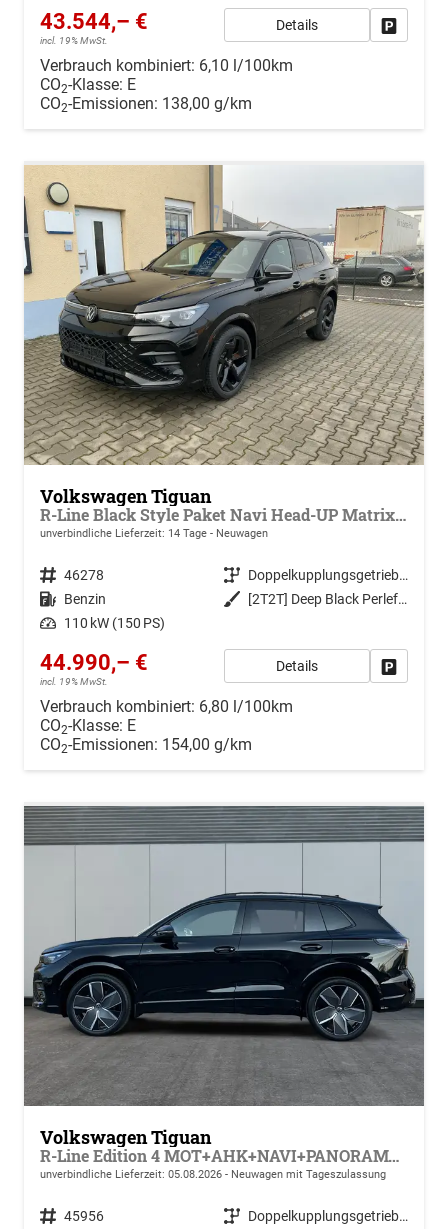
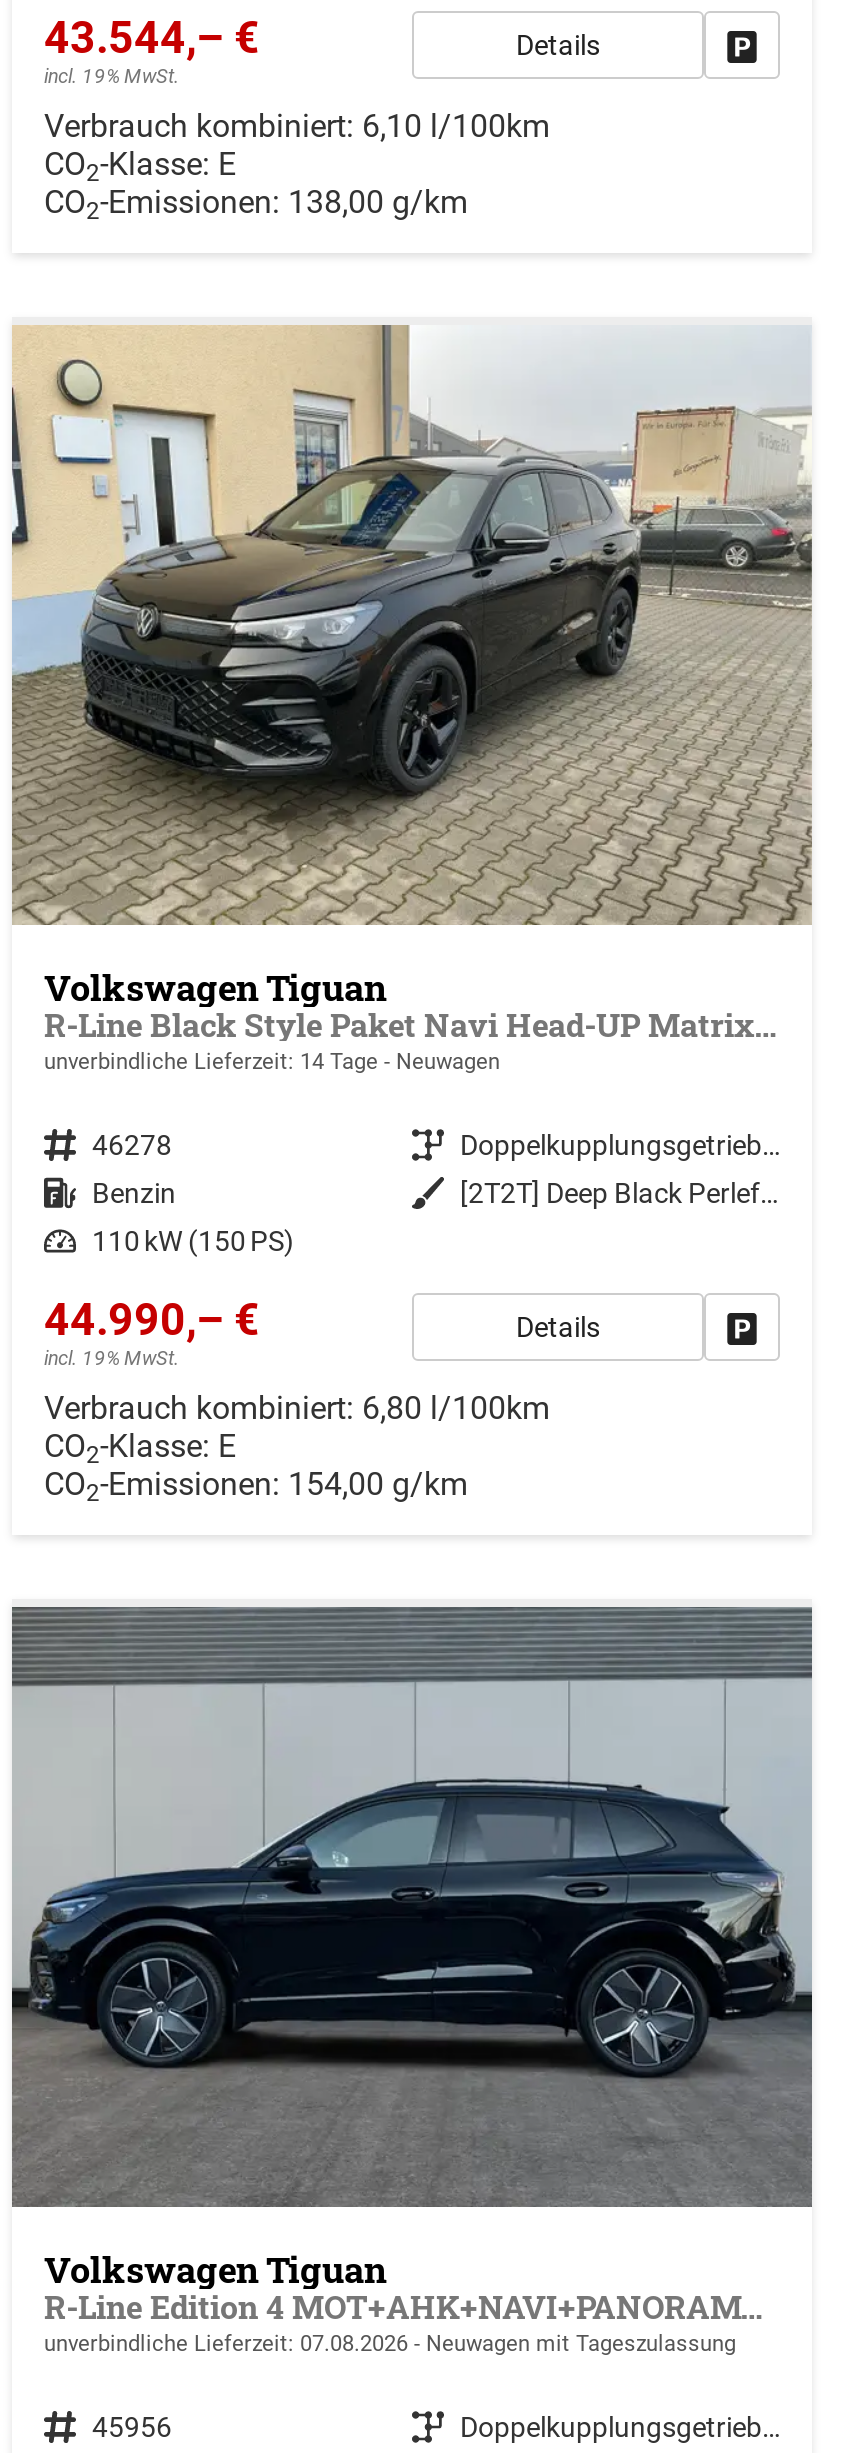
- unverbindliche Lieferzeit: 05.08.2026 Neuwagen mit Tageszulassung
+ unverbindliche Lieferzeit: 07.08.2026 Neuwagen mit Tageszulassung
